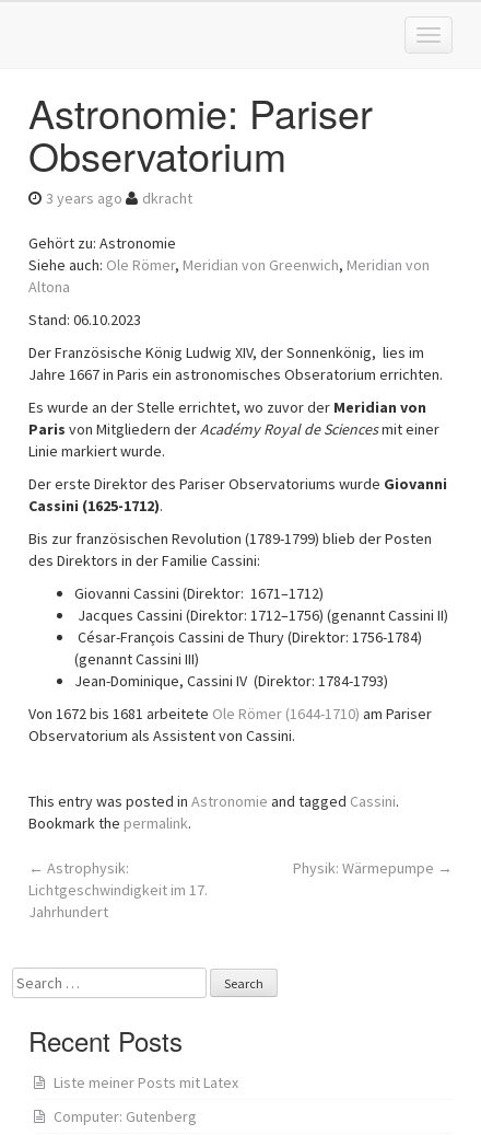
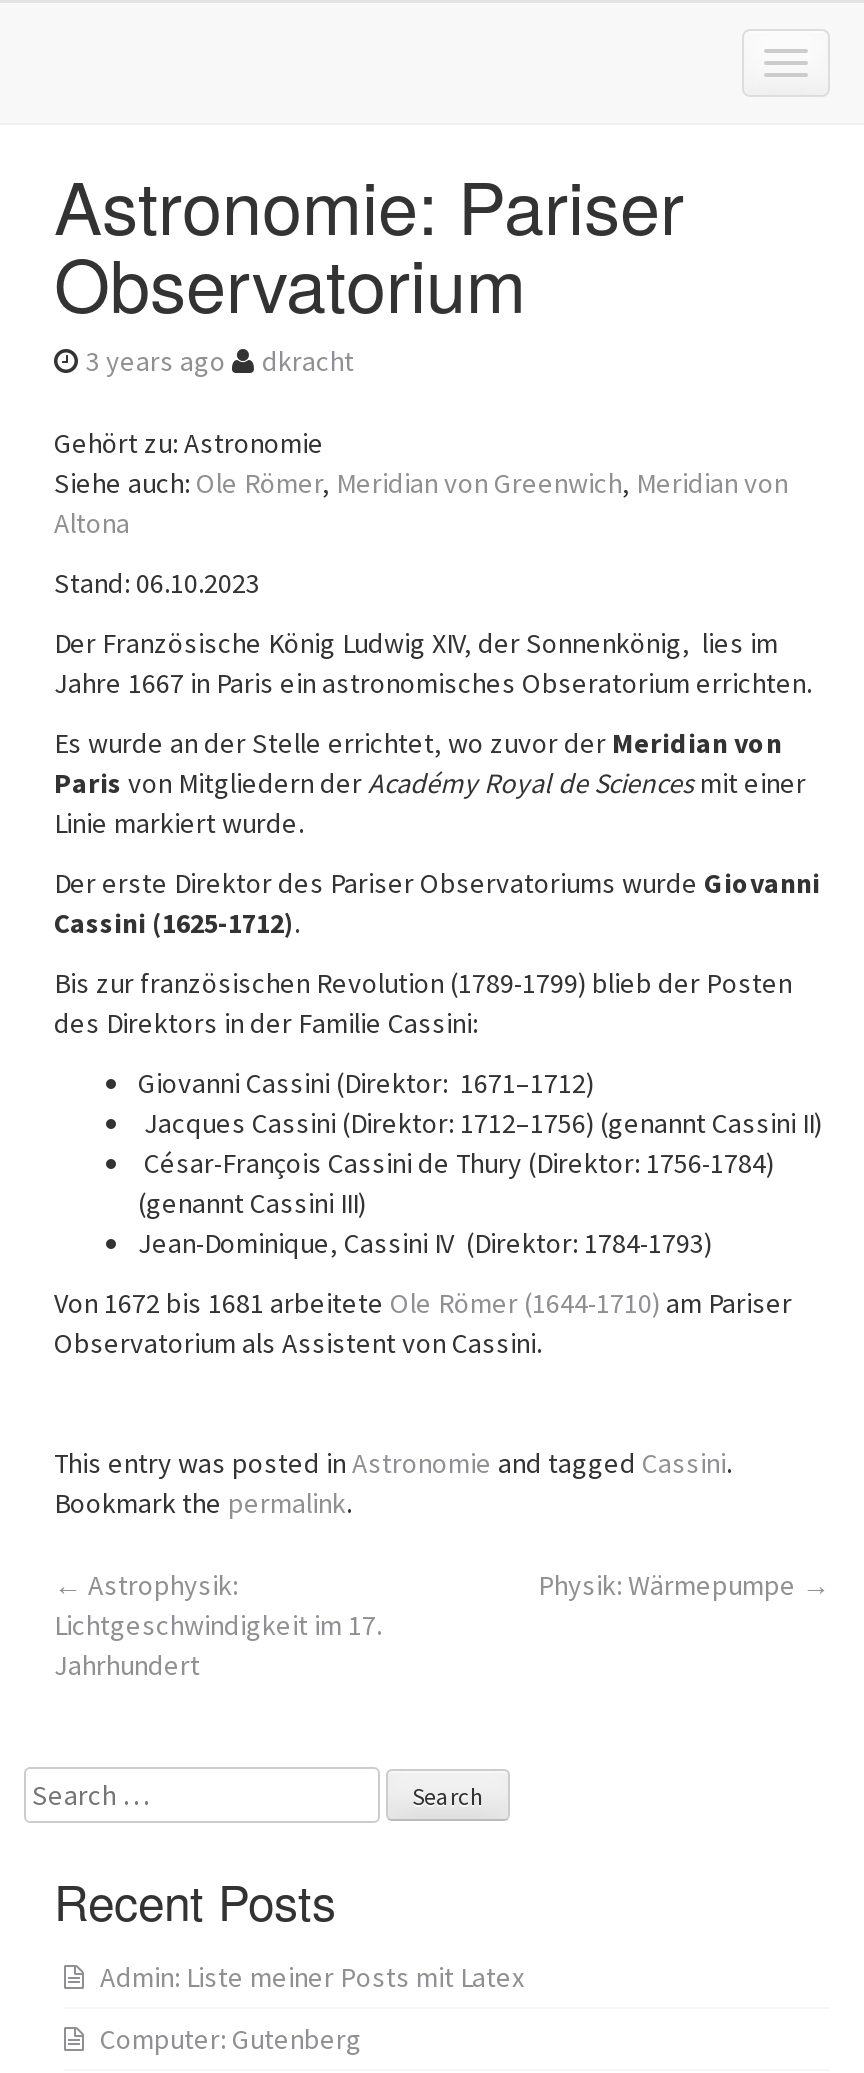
- Liste meiner Posts mit Latex
+ Admin: Liste meiner Posts mit Latex
